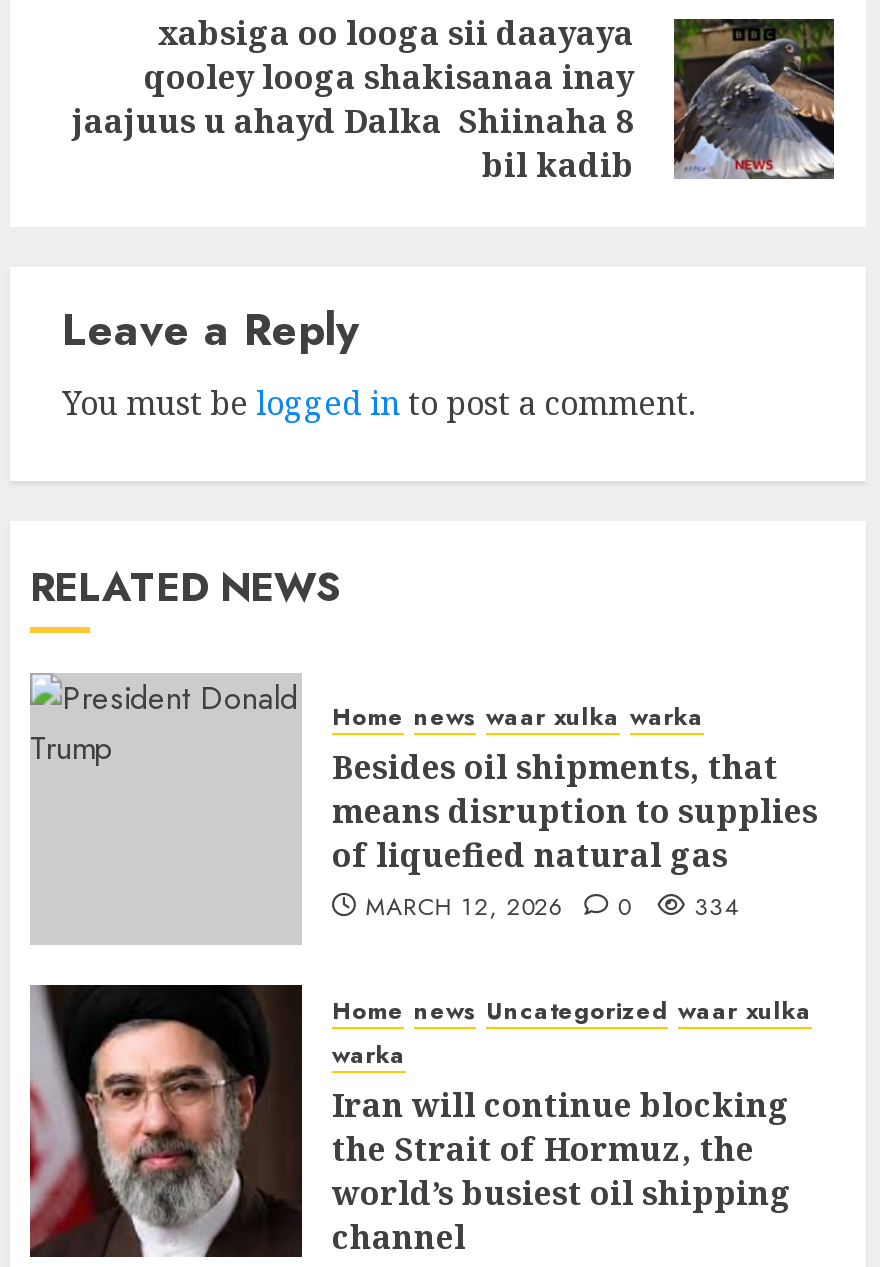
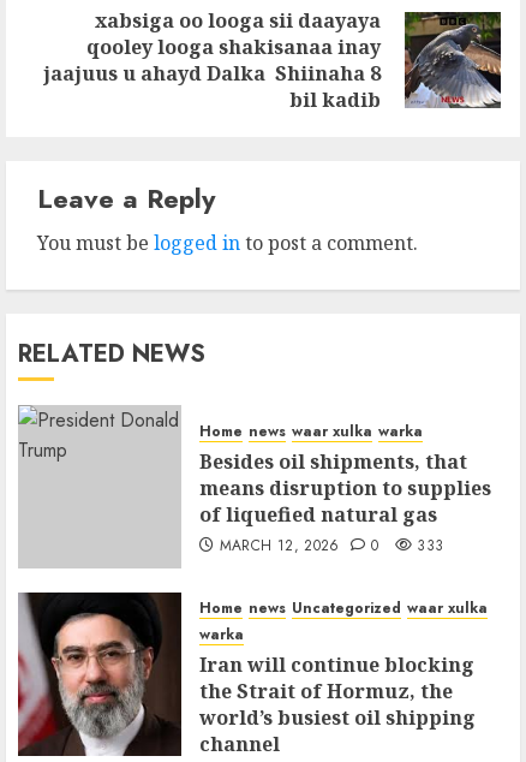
- MARCH 12, 2026 0 334
+ MARCH 12, 2026 0 333
